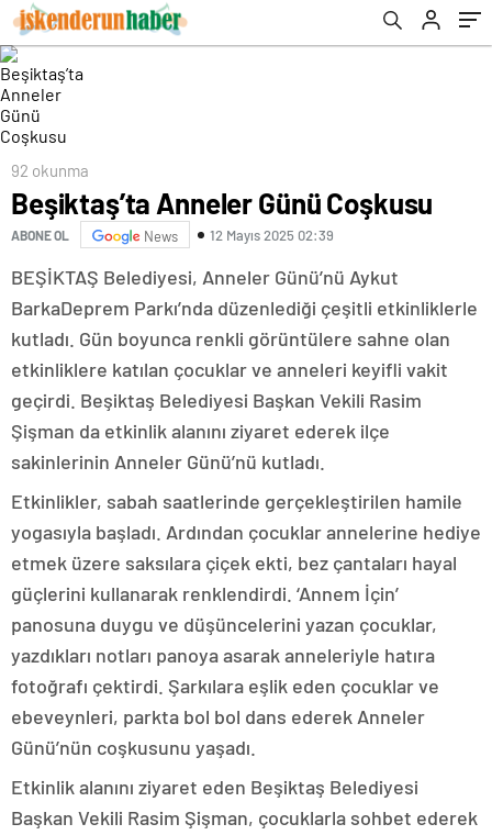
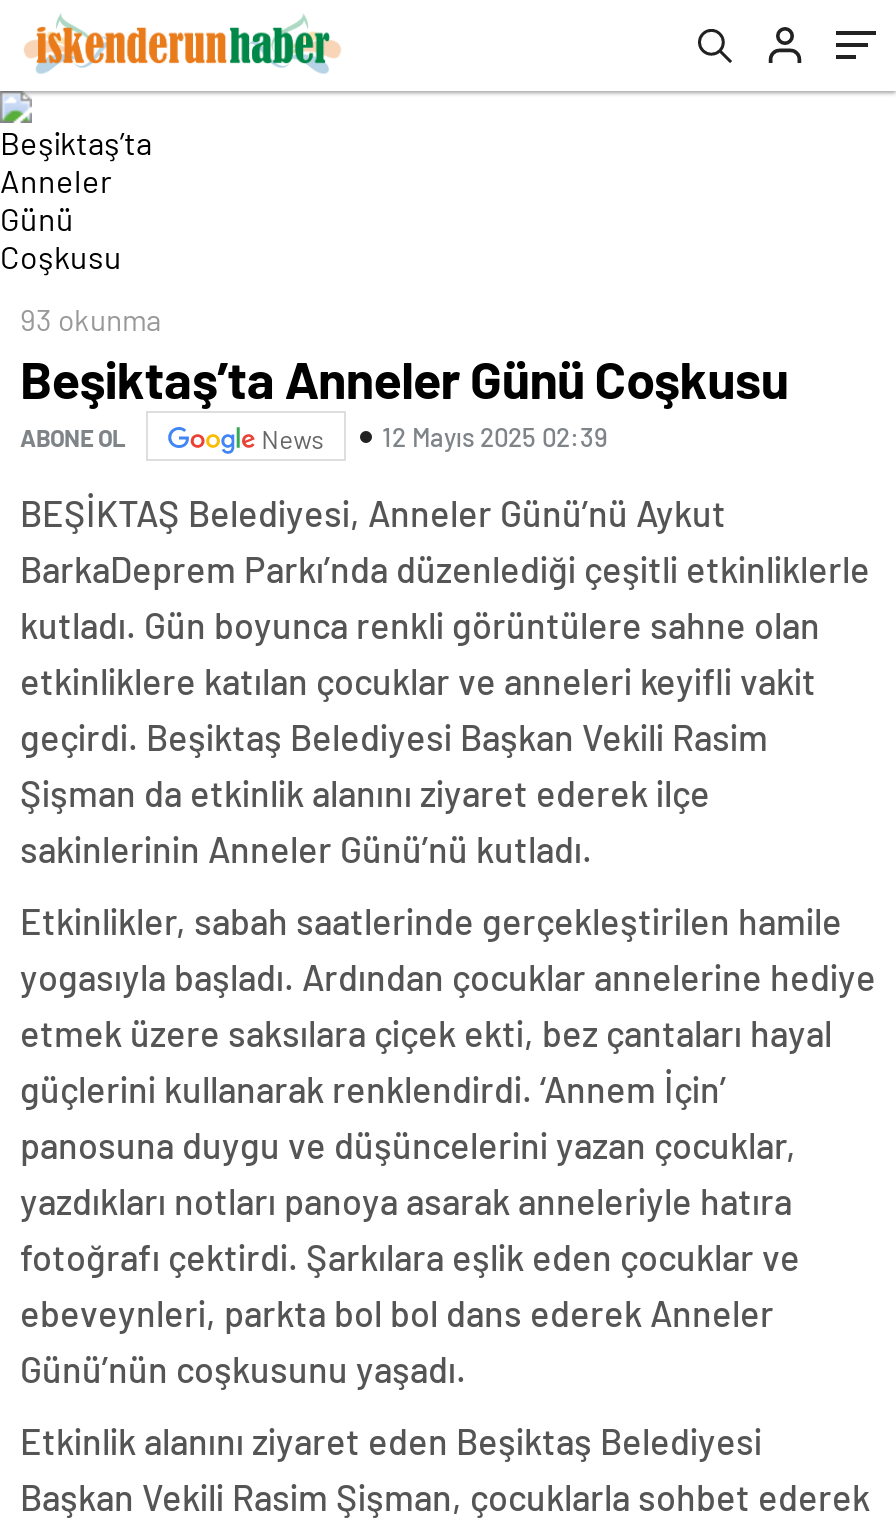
- 92 okunma
+ 93 okunma
